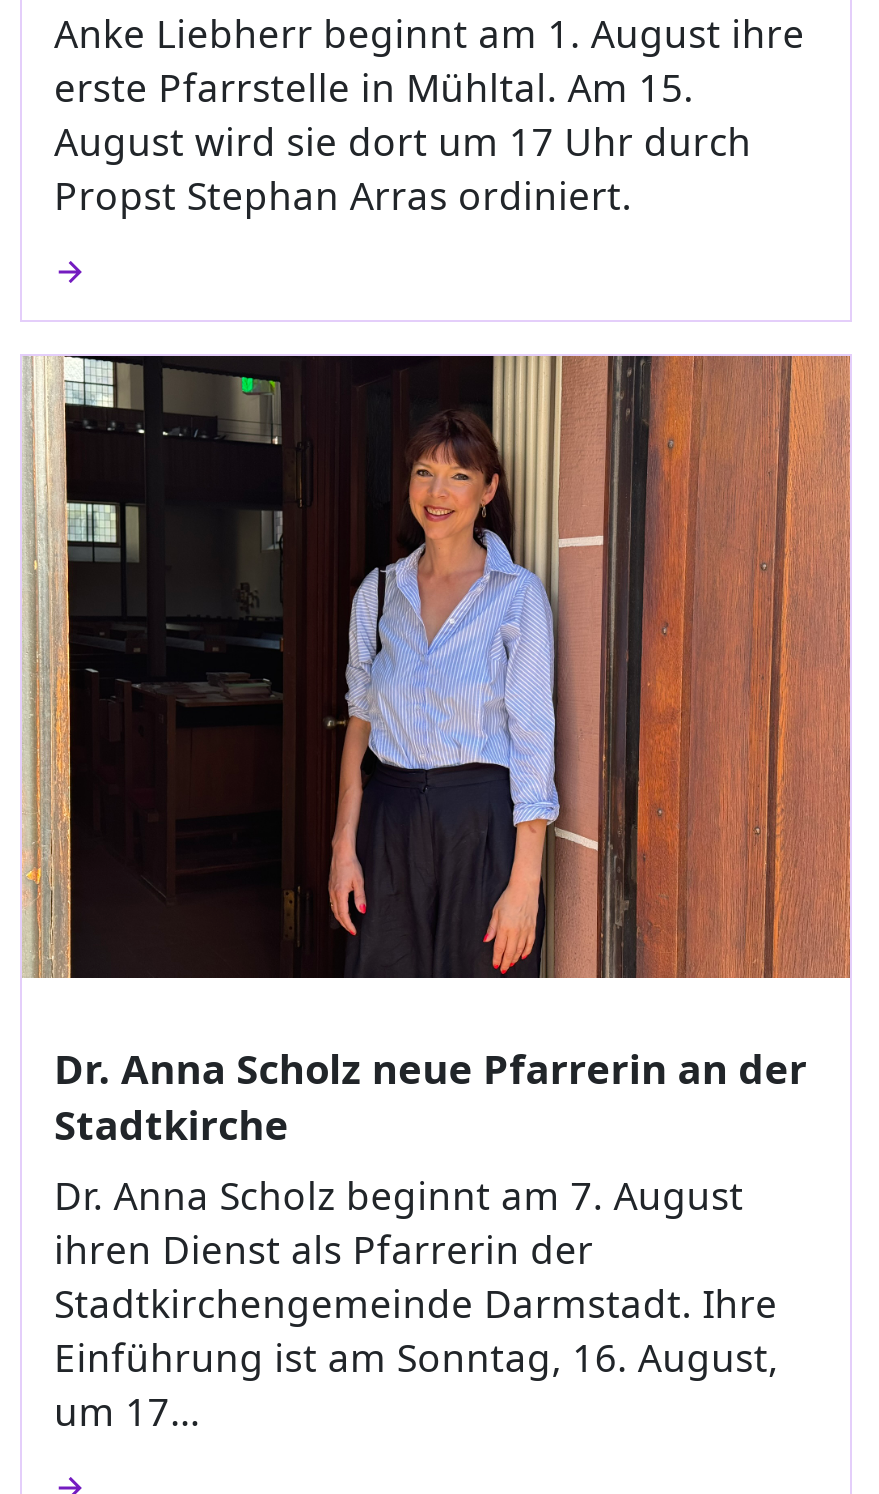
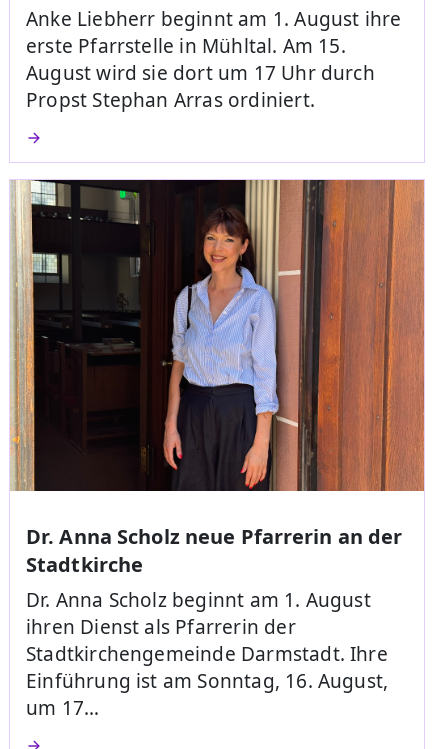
- Dr. Anna Scholz beginnt am 7. August
+ Dr. Anna Scholz beginnt am 1. August
